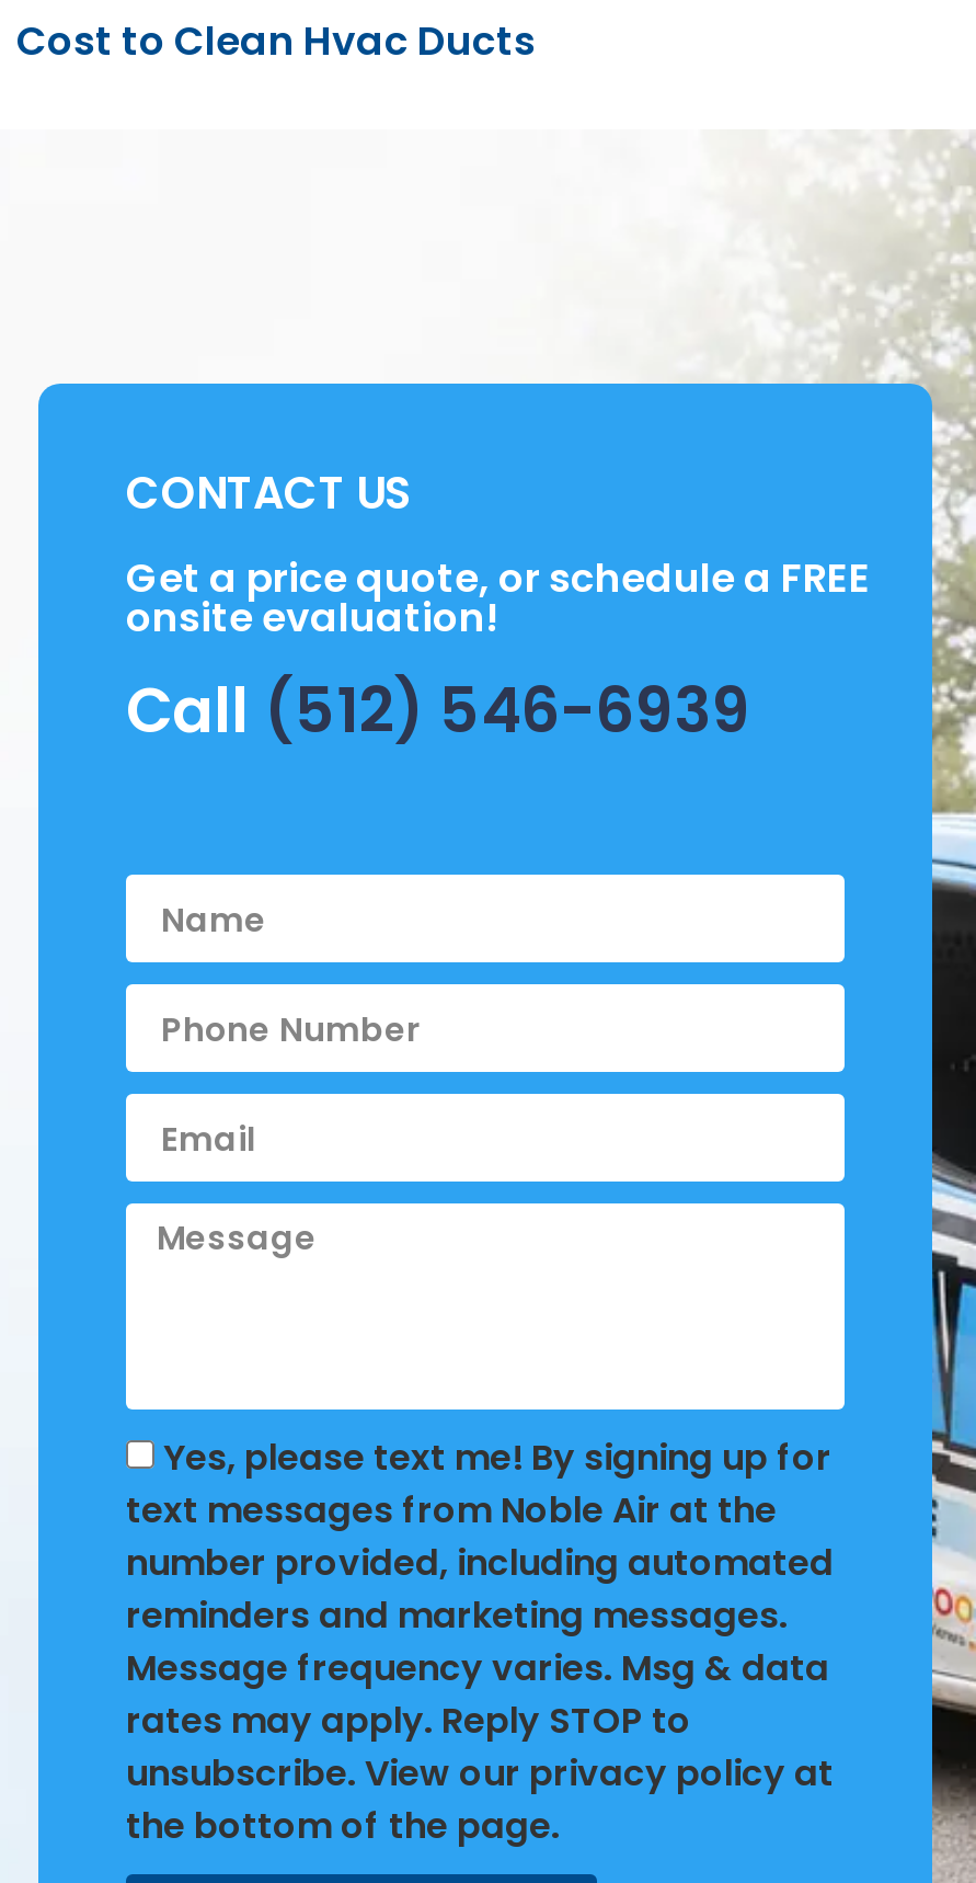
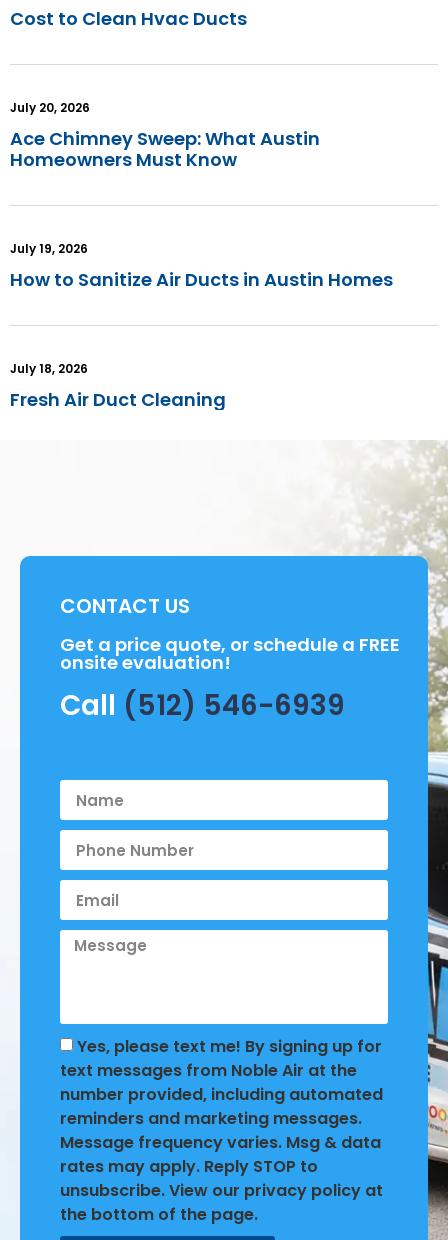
+ Ace Chimney Sweep: What Austin
+ Homeowners Must Know

+ July 20, 2026

+ How to Sanitize Air Ducts in Austin Homes

+ July 19, 2026

+ Fresh Air Duct Cleaning

+ July 18, 2026
